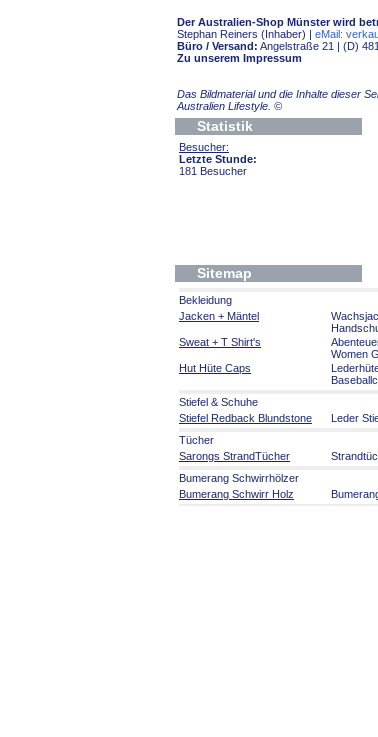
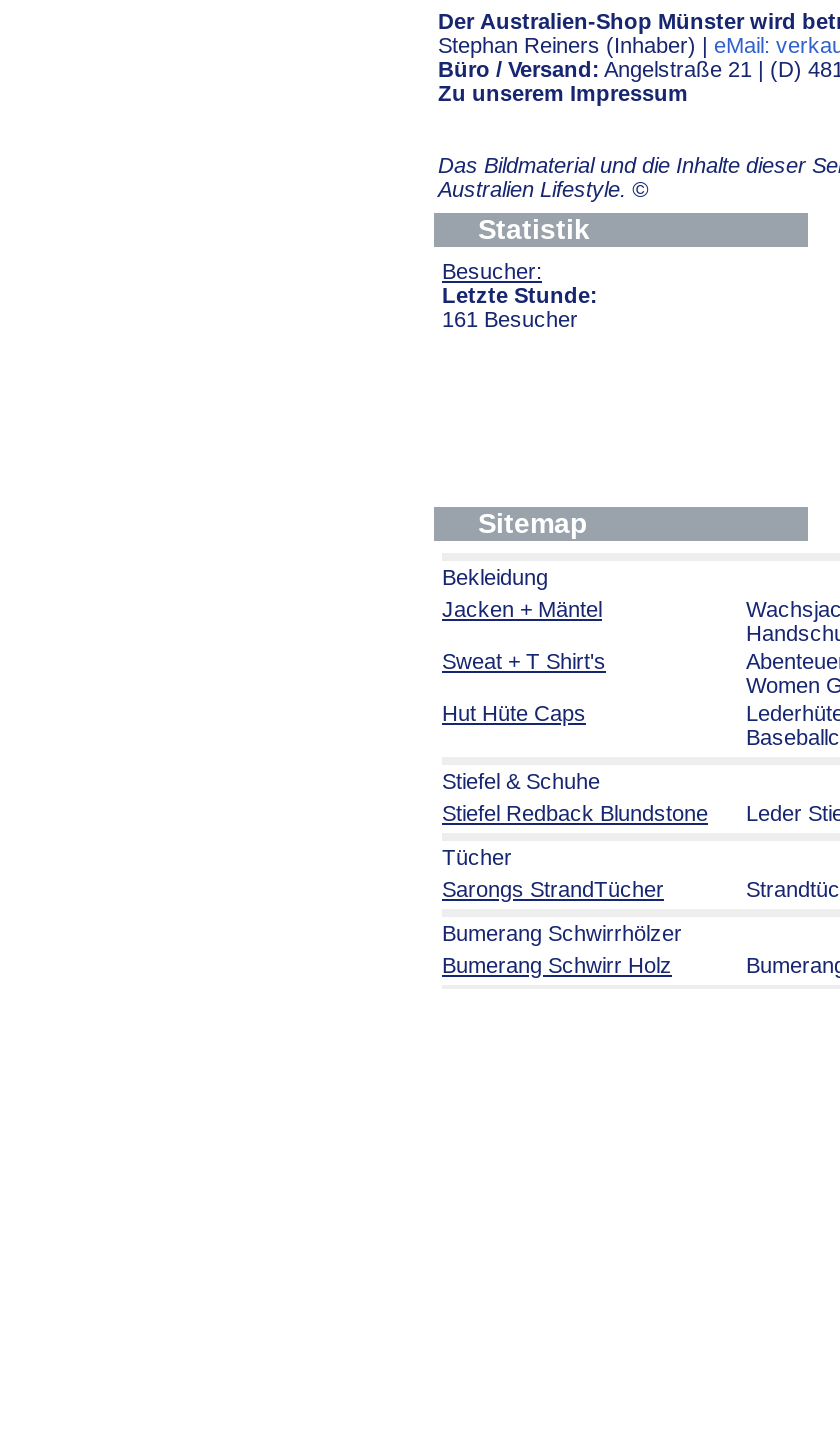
- 181 Besucher
+ 161 Besucher
